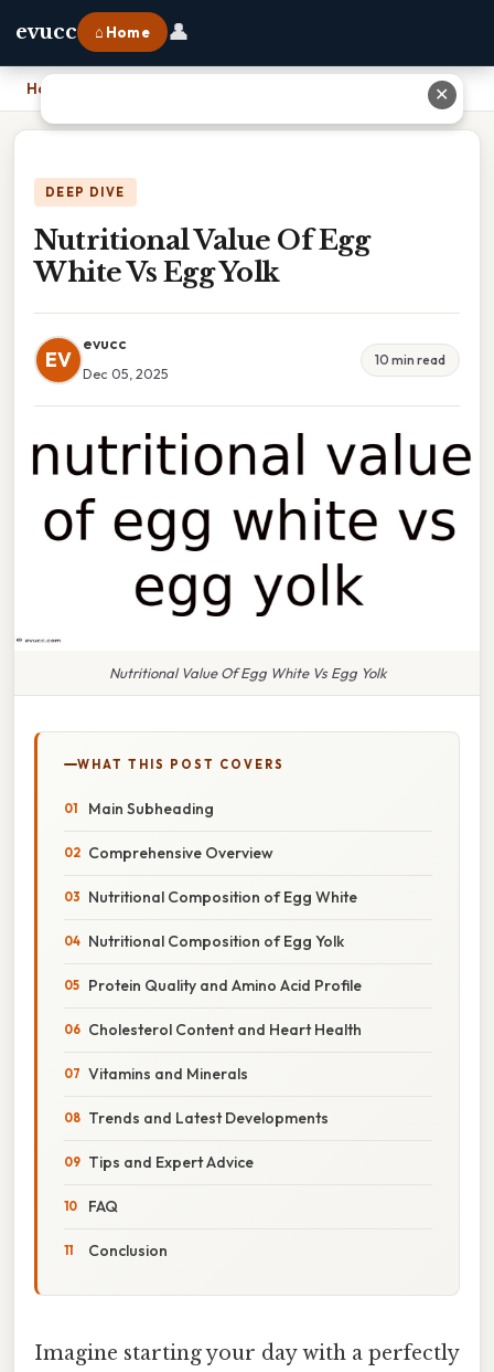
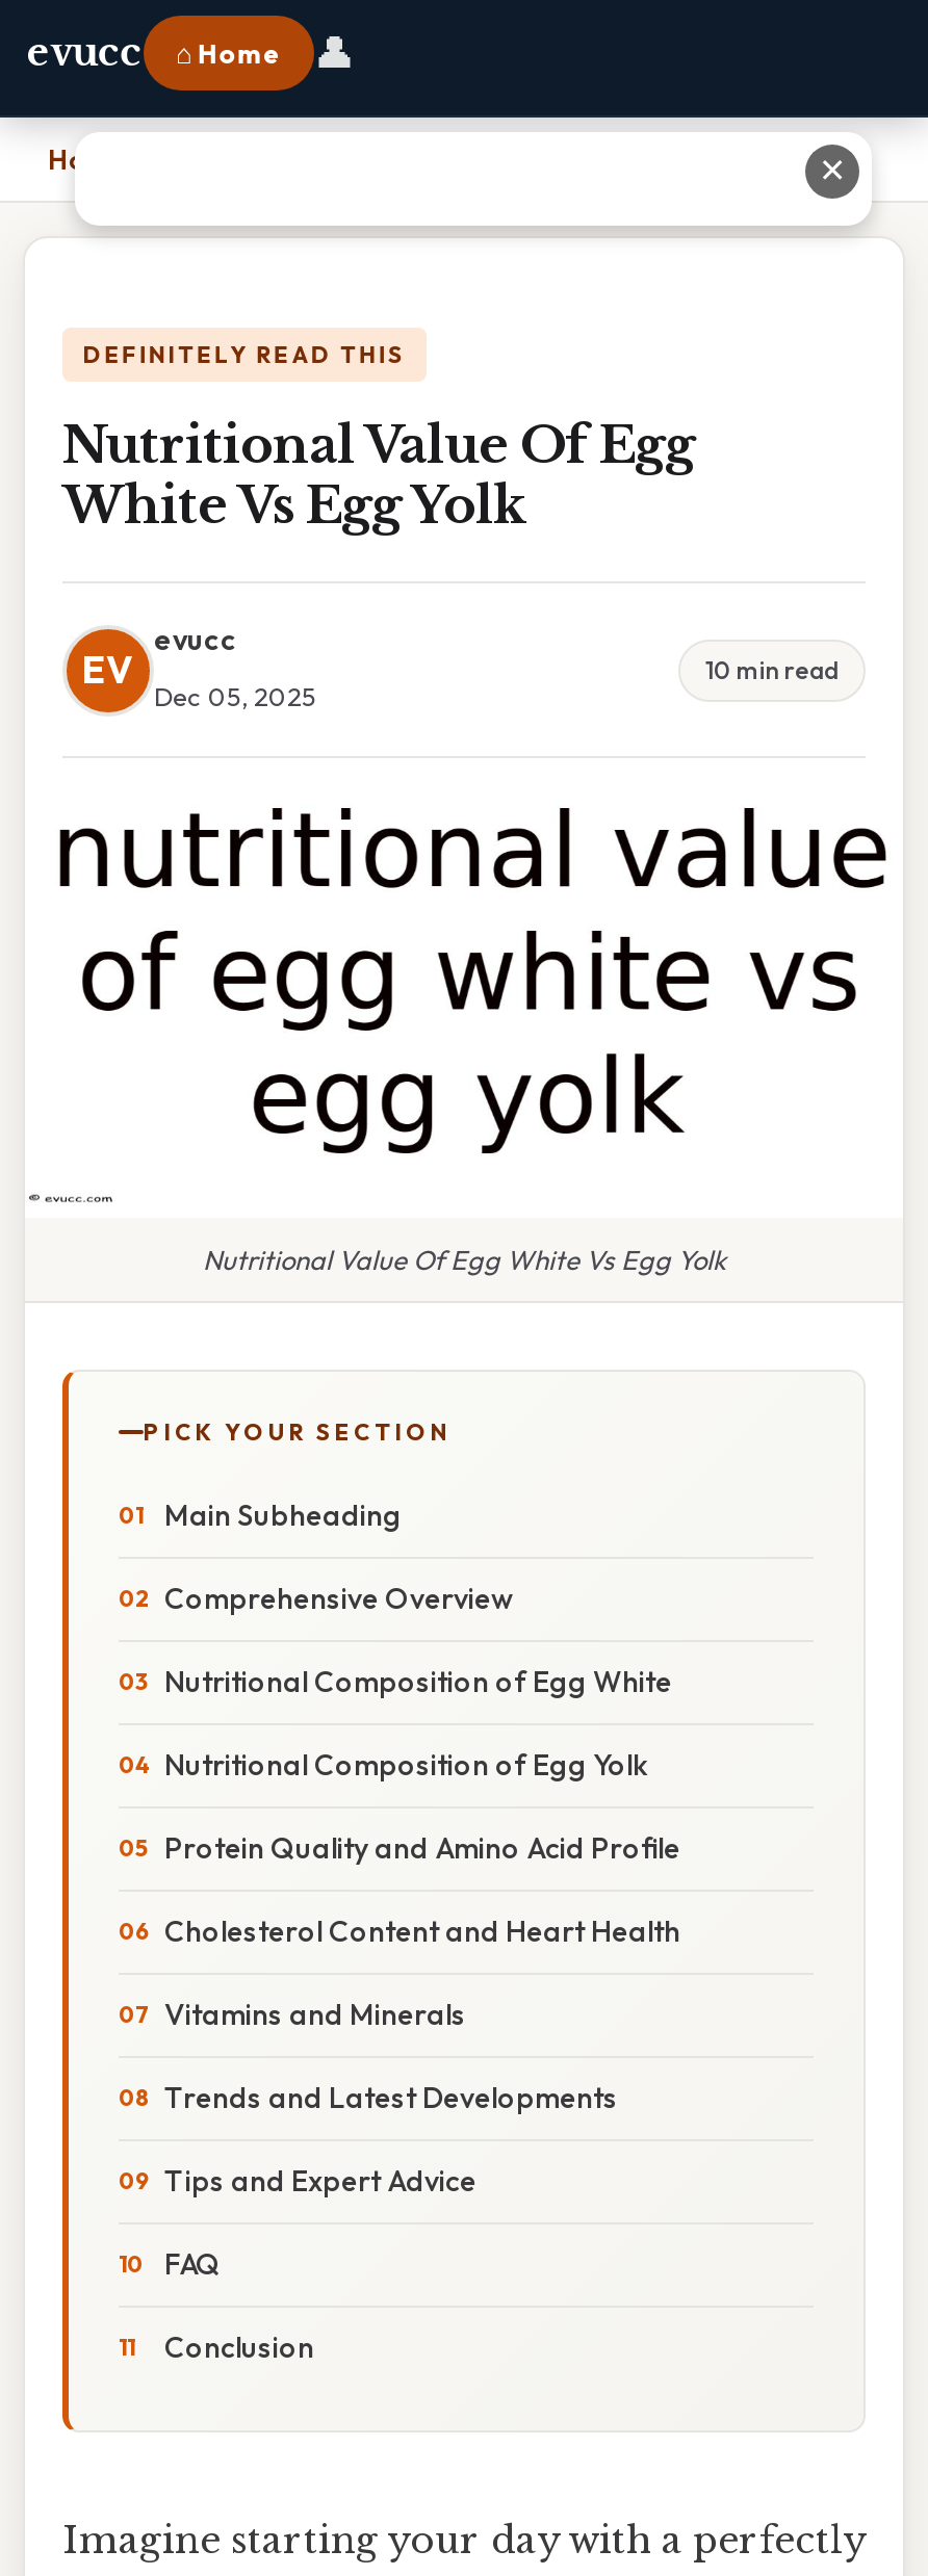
- DEEP DIVE
+ DEFINITELY READ THIS

- WHAT THIS POST COVERS
+ PICK YOUR SECTION
